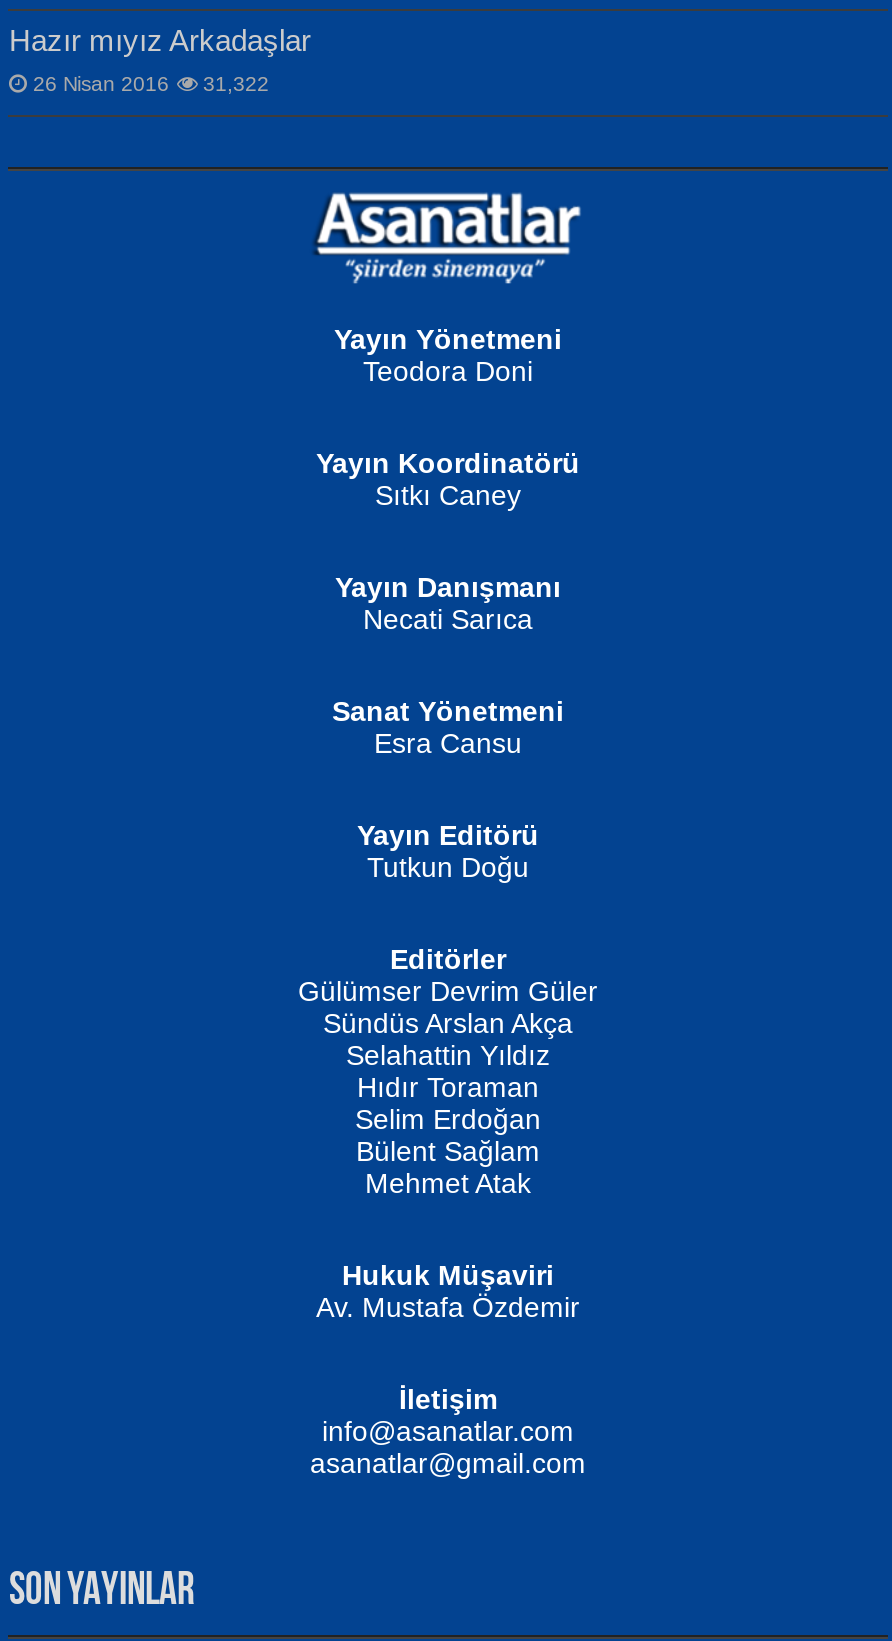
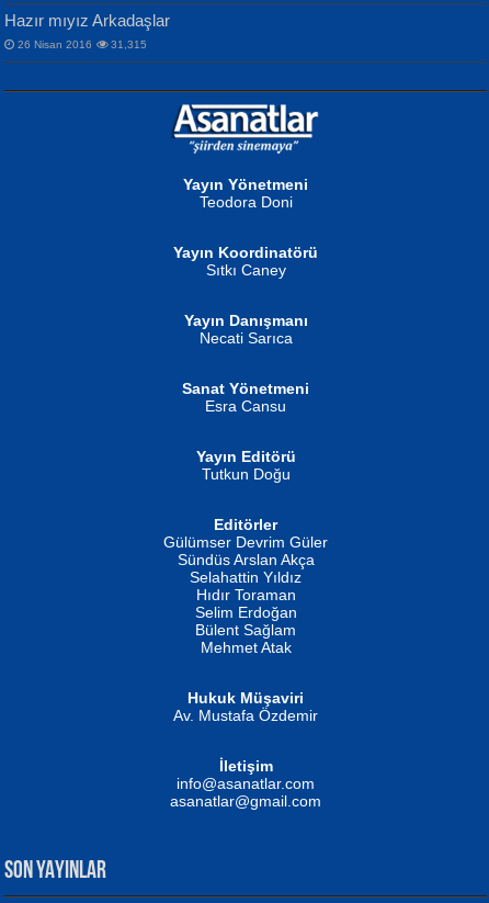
- 26 Nisan 2016 31,322
+ 26 Nisan 2016 31,315
